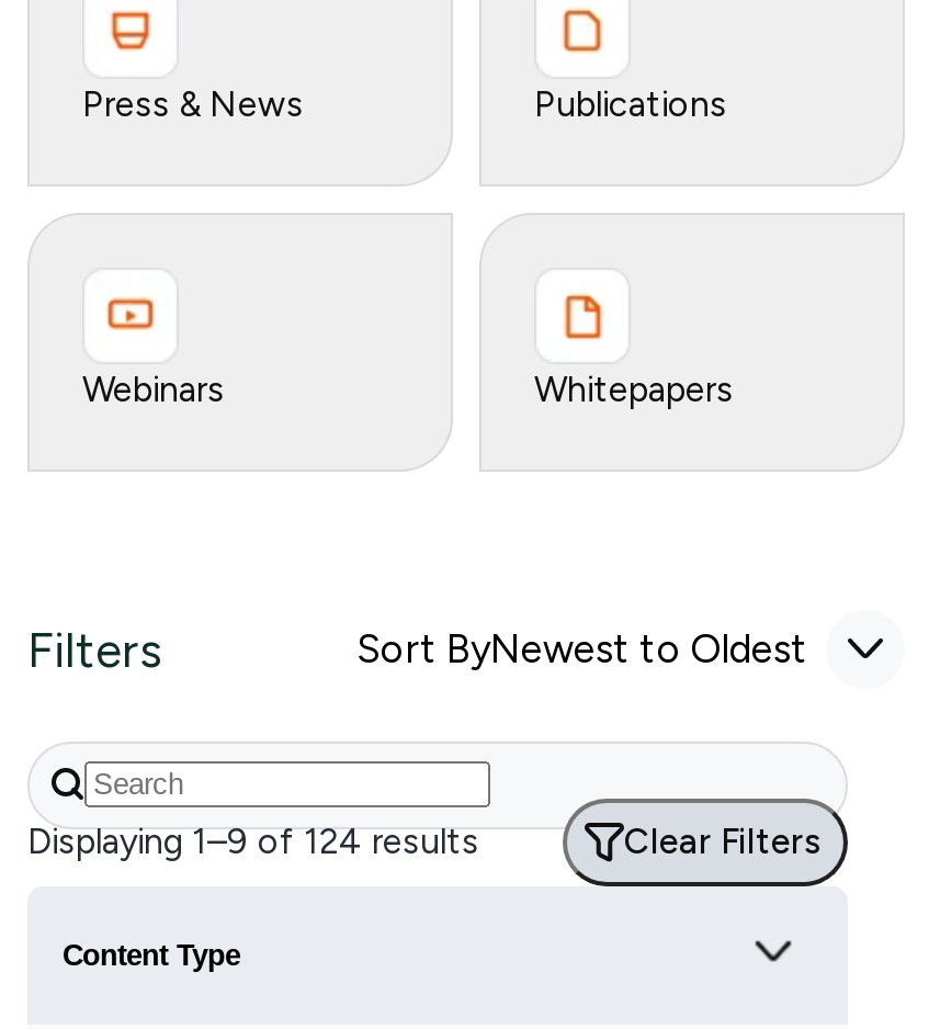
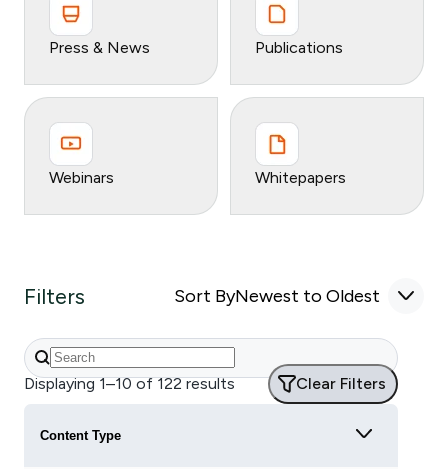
- Displaying 1–9 of 124 results
+ Displaying 1–10 of 122 results
